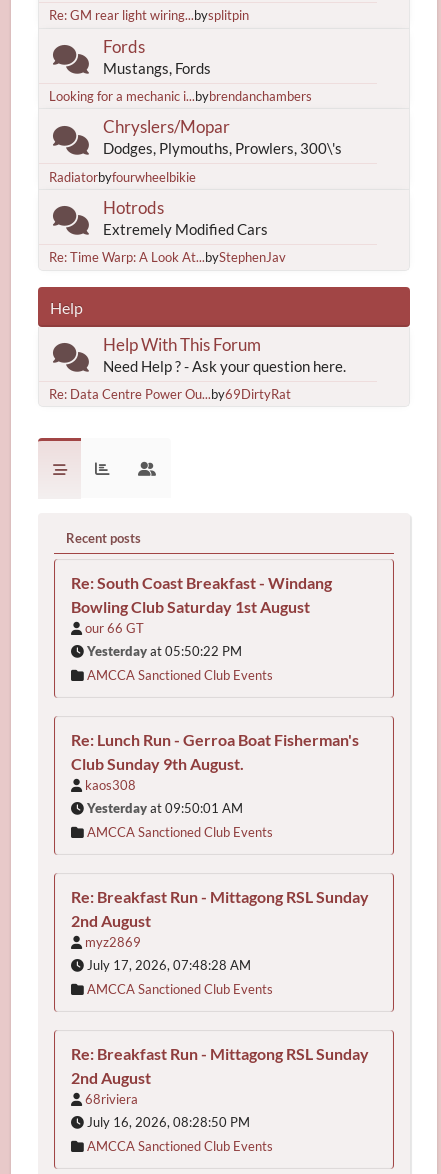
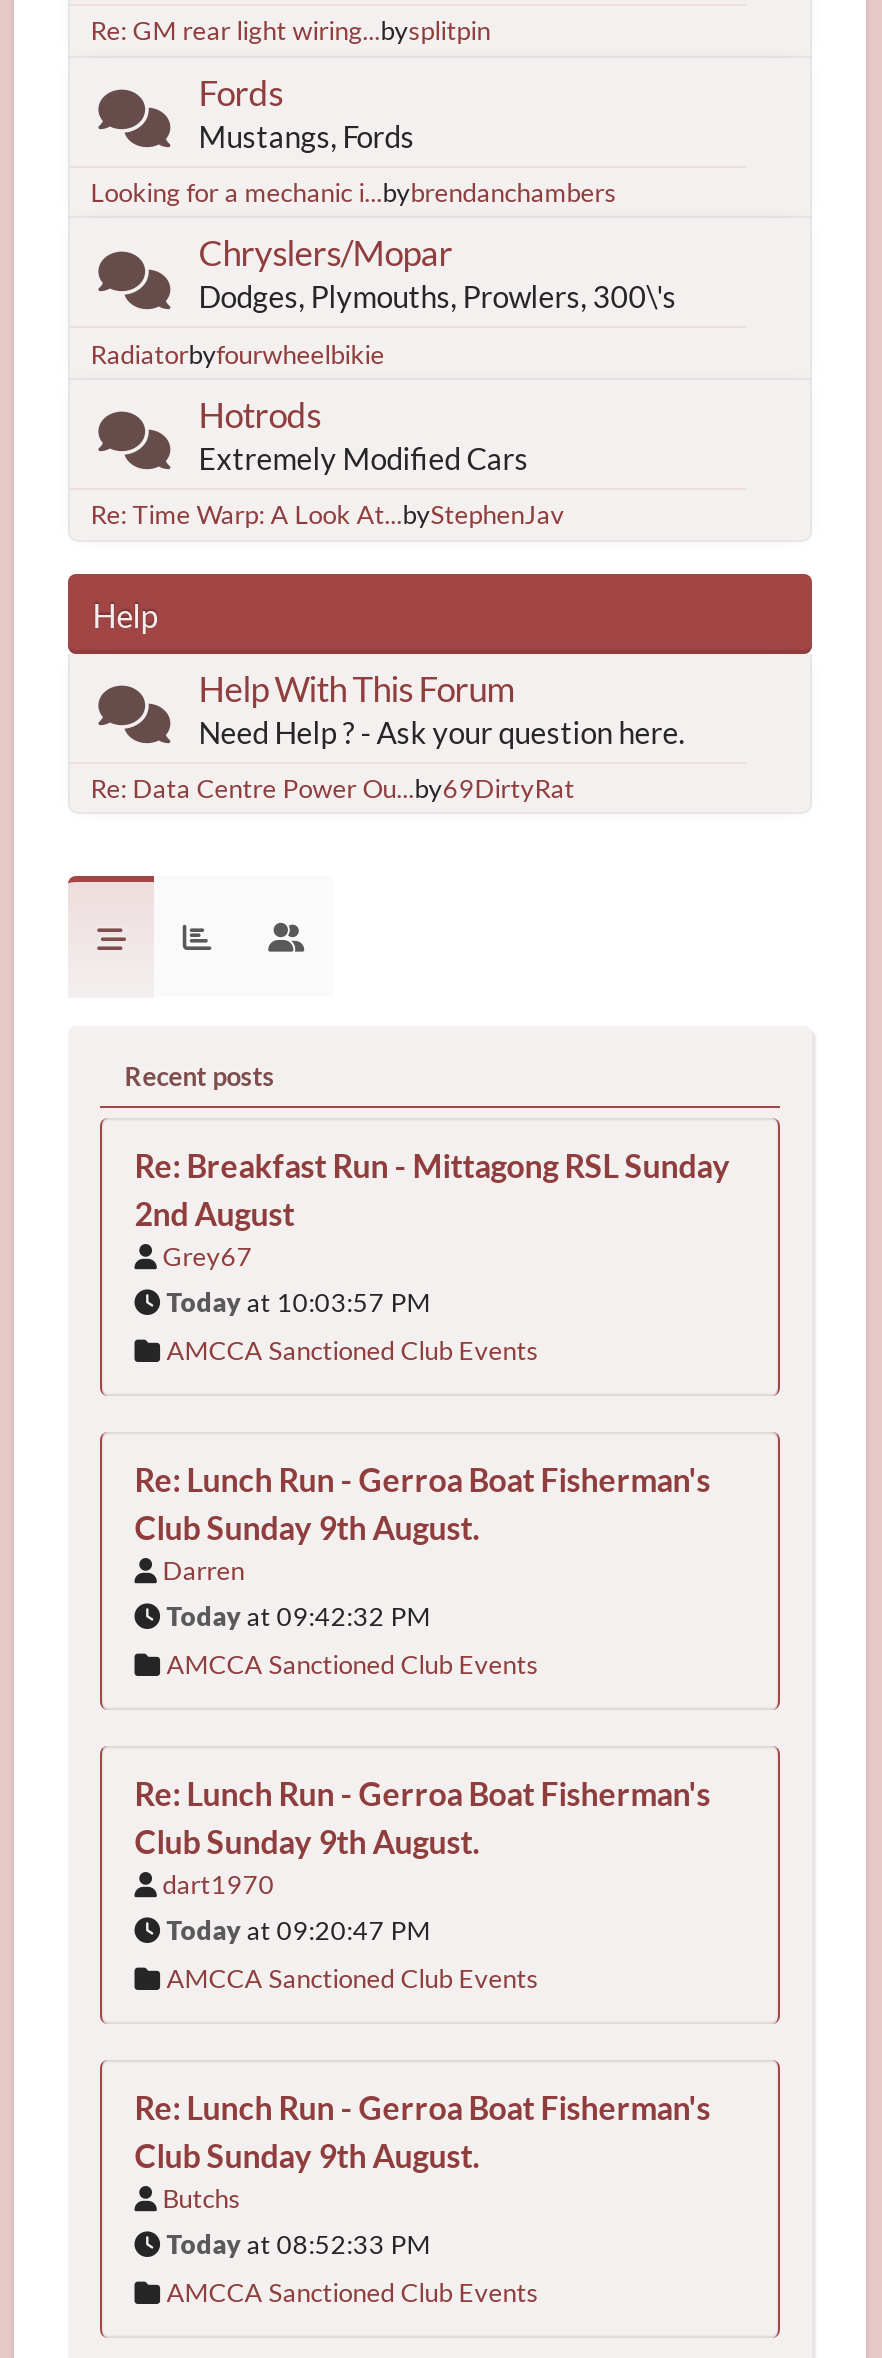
- Re: South Coast Breakfast - Windang
- Bowling Club Saturday 1st August
- our 66 GT
- Yesterday at 05:50:22 PM
+ Re: Breakfast Run - Mittagong RSL Sunday
+ 2nd August
+ Grey67
+ Today at 10:03:57 PM

- kaos308
- Yesterday at 09:50:01 AM
+ Darren
+ Today at 09:42:32 PM

- Re: Breakfast Run - Mittagong RSL Sunday
- 2nd August
- myz2869
- July 17, 2026, 07:48:28 AM
+ Re: Lunch Run - Gerroa Boat Fisherman's
+ Club Sunday 9th August.
+ dart1970
+ Today at 09:20:47 PM

- Re: Breakfast Run - Mittagong RSL Sunday
- 2nd August
- 68riviera
- July 16, 2026, 08:28:50 PM
+ Re: Lunch Run - Gerroa Boat Fisherman's
+ Club Sunday 9th August.
+ Butchs
+ Today at 08:52:33 PM
